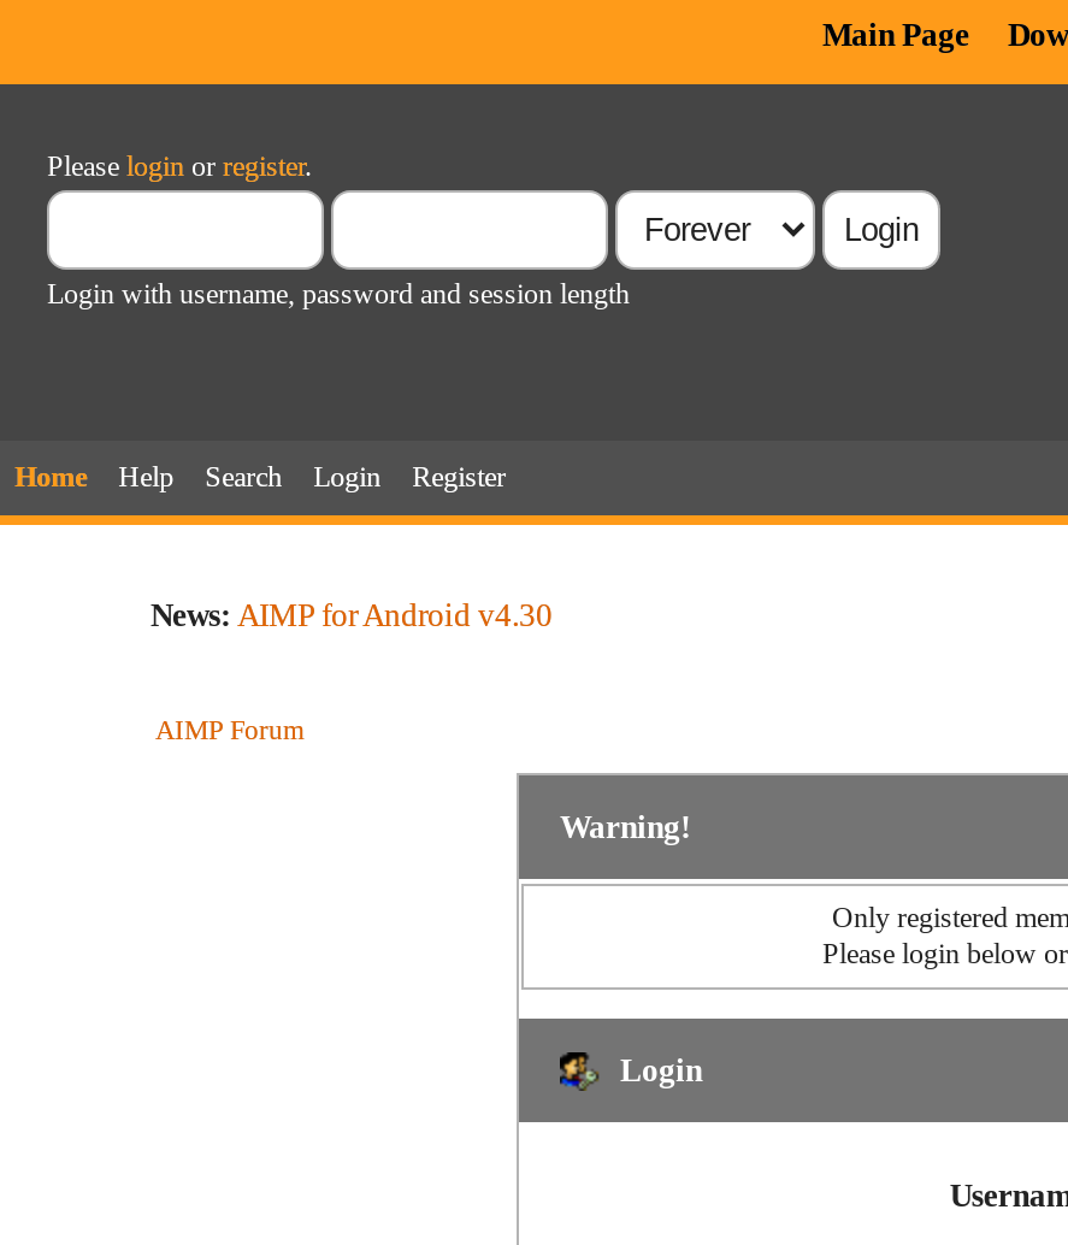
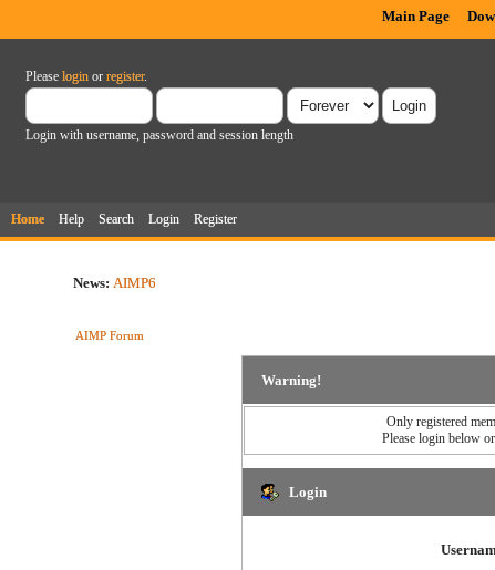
- News: AIMP for Android v4.30
+ News: AIMP6
